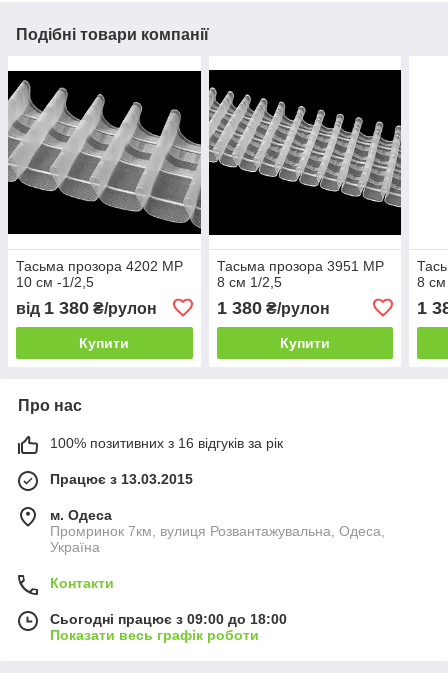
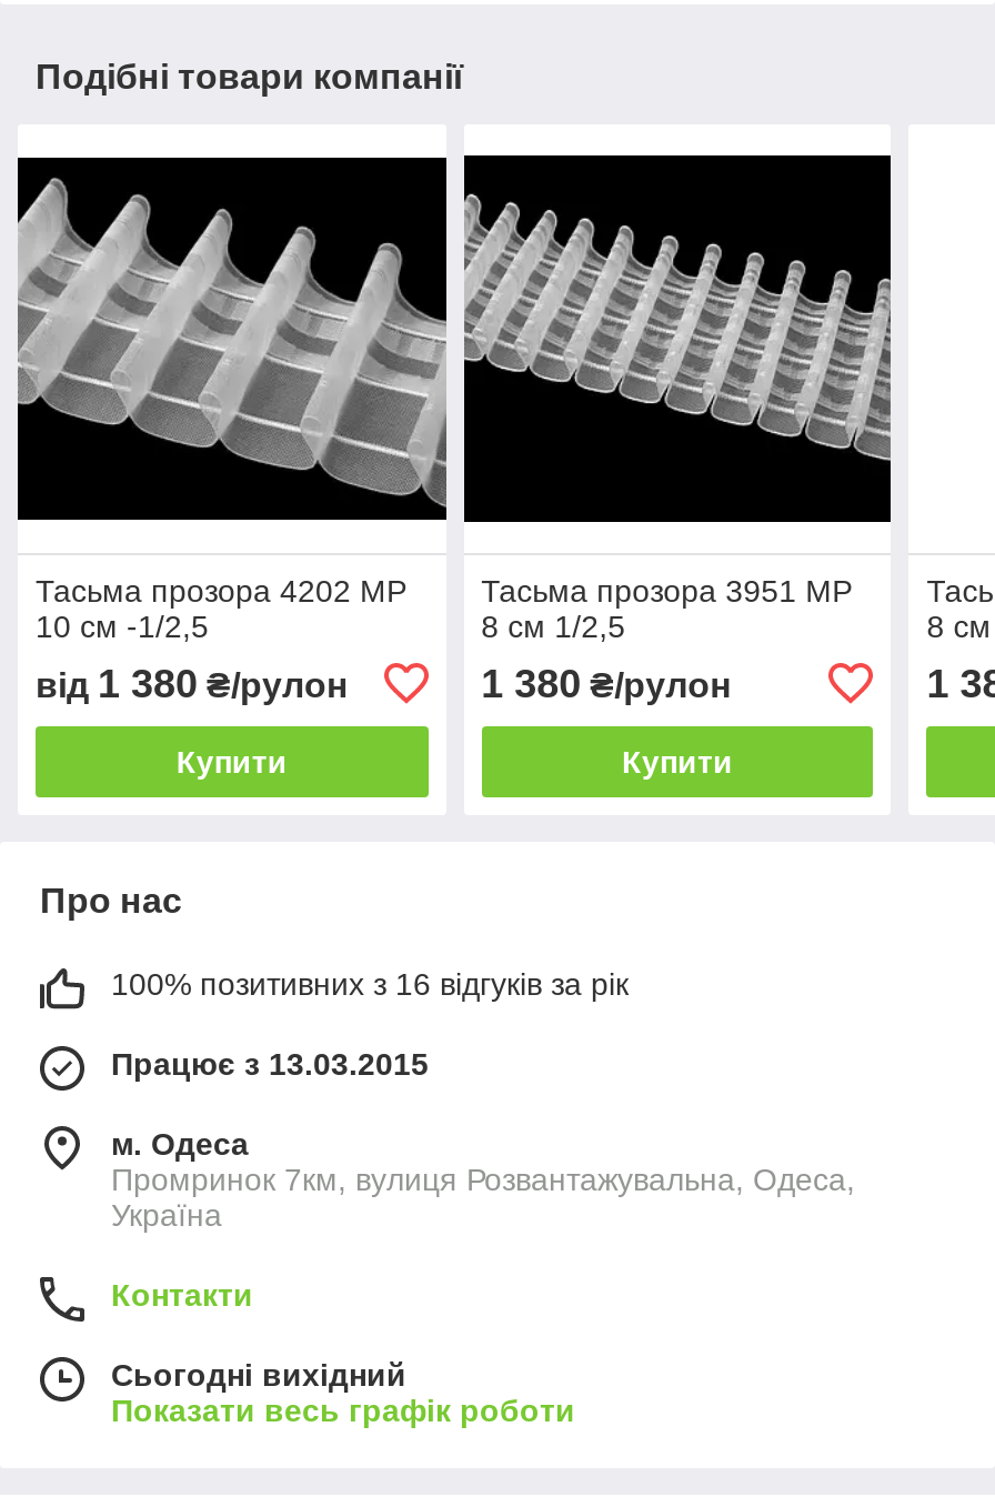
- Сьогодні працює з 09:00 до 18:00
+ Сьогодні вихідний
